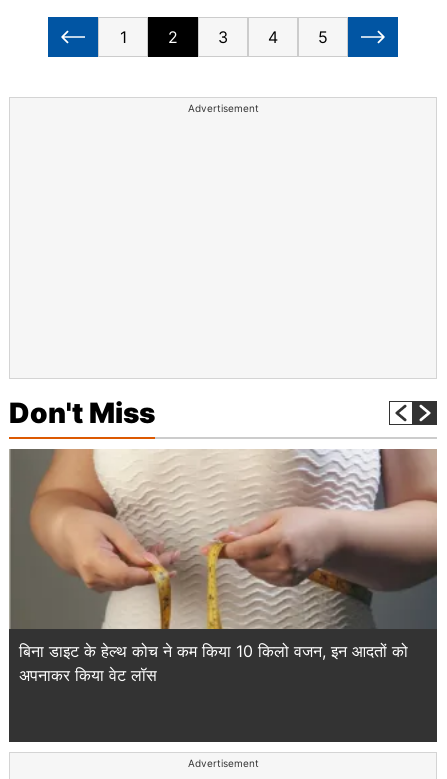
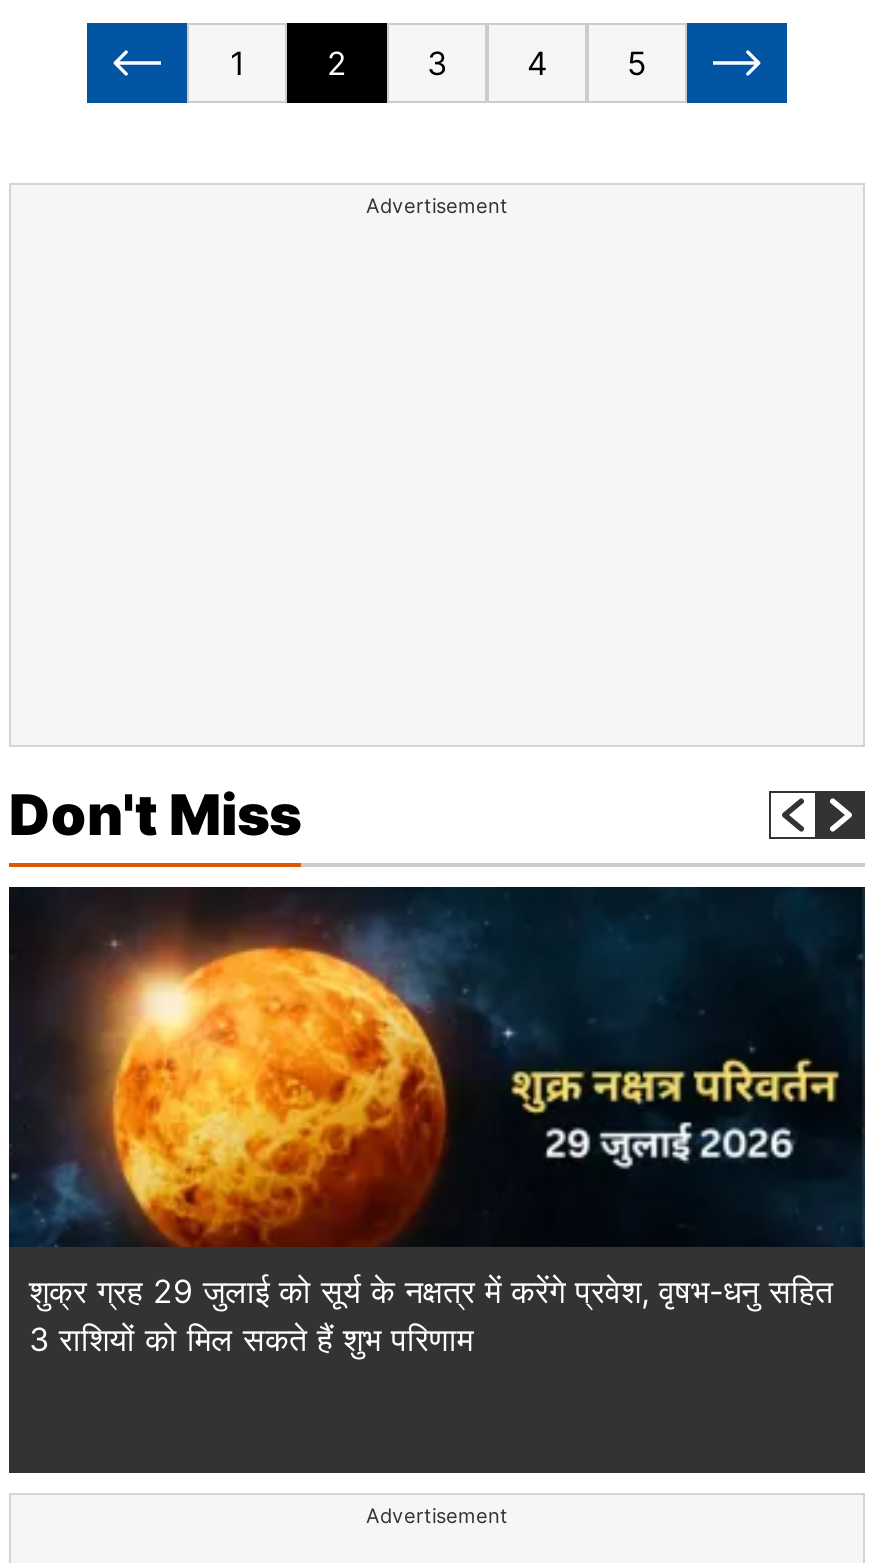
- [image]
- बिना डाइट के हेल्थ कोच ने कम किया 10 किलो वजन, इन आदतों को
- अपनाकर किया वेट लॉस
+ [image]
+ शुक्र ग्रह 29 जुलाई को सूर्य के नक्षत्र में करेंगे प्रवेश, वृषभ-धनु सहित
+ 3 राशियों को मिल सकते हैं शुभ परिणाम
